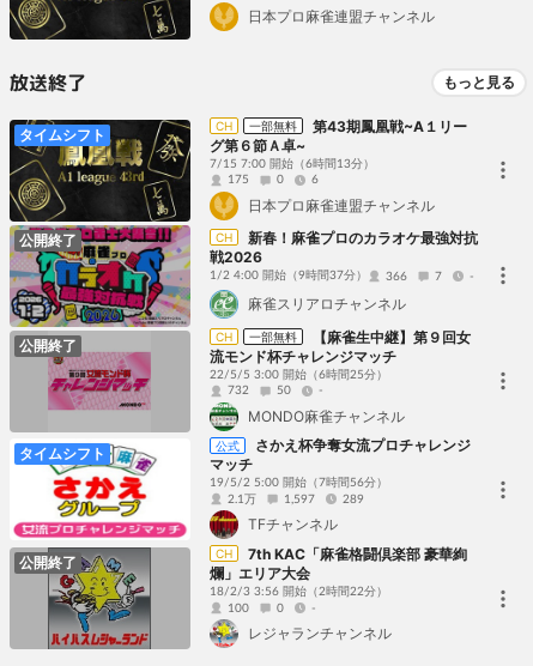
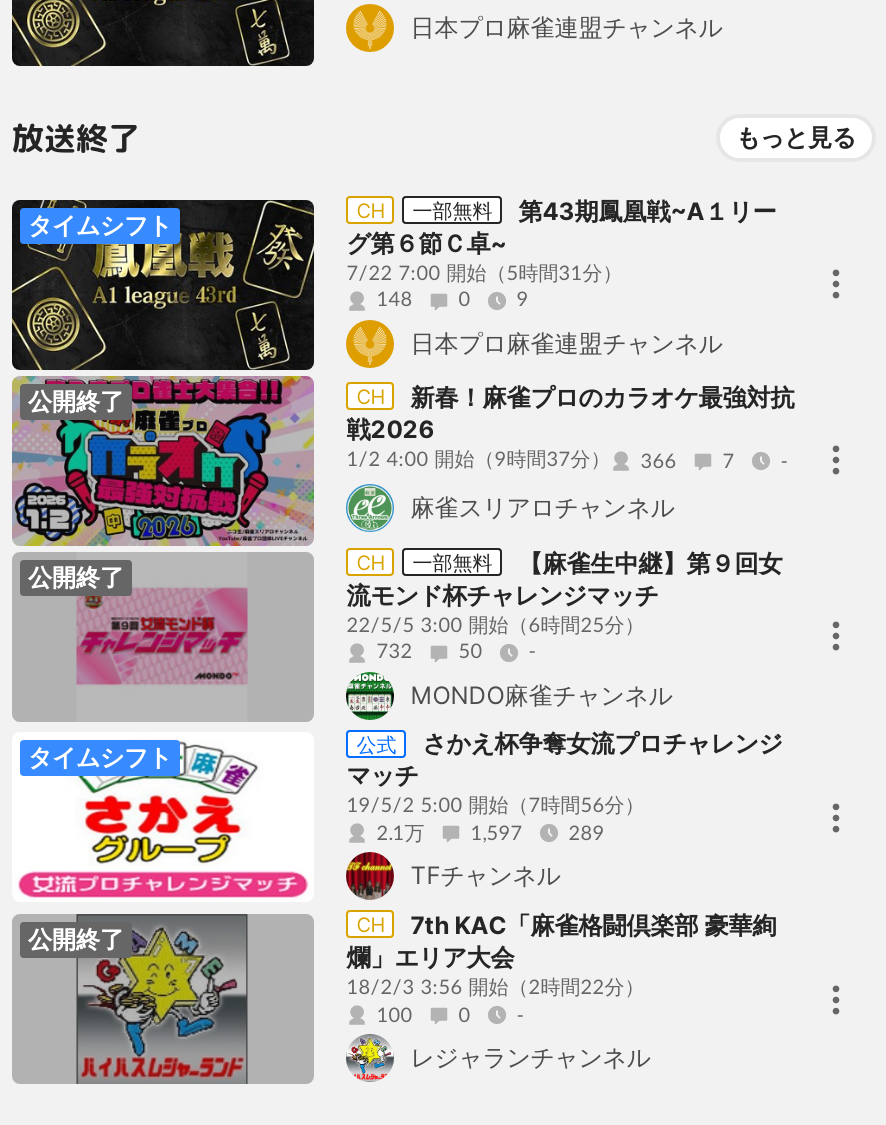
- グ第６節Ａ卓~
+ グ第６節Ｃ卓~

- 7/15 7:00 開始（6時間13分）
+ 7/22 7:00 開始（5時間31分）

- 175
+ 148

- 6
+ 9
